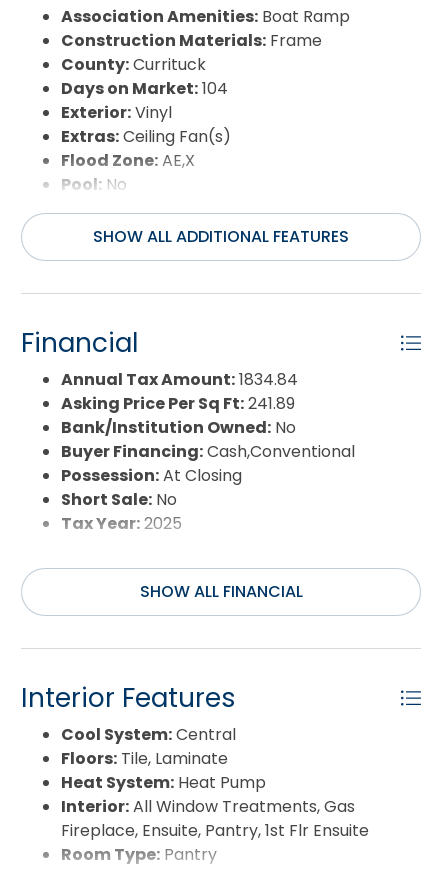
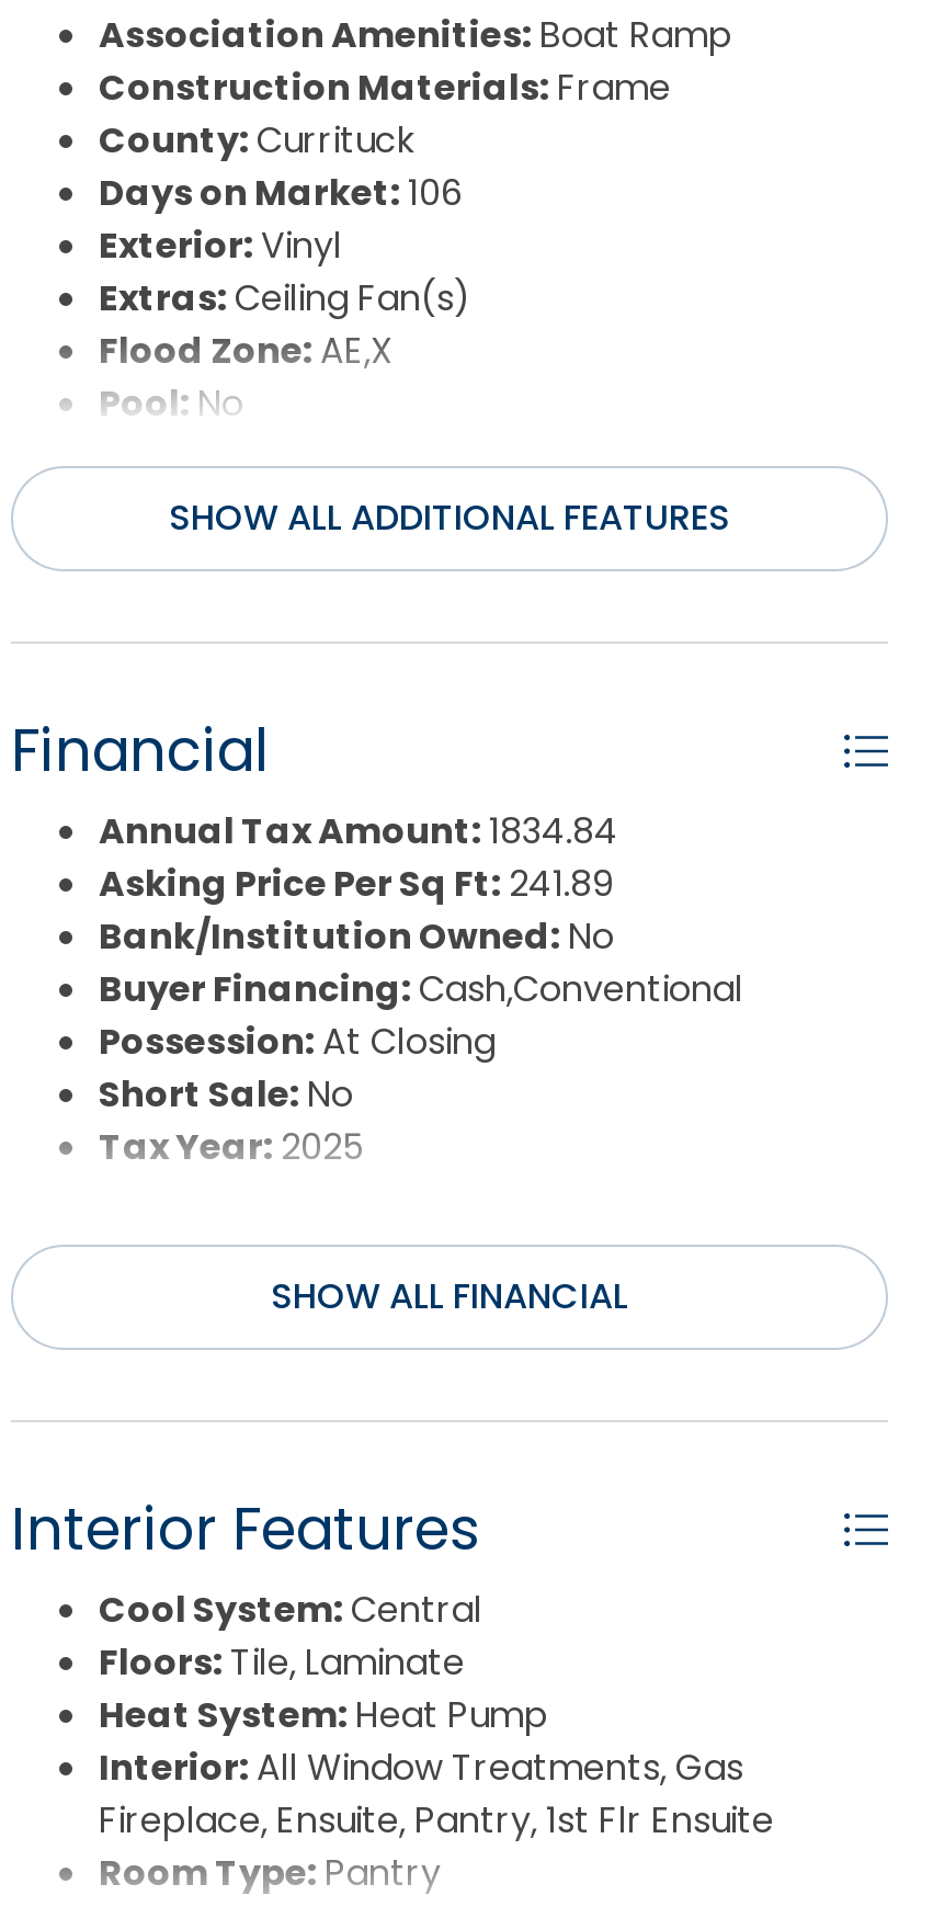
- Days on Market: 104
+ Days on Market: 106
